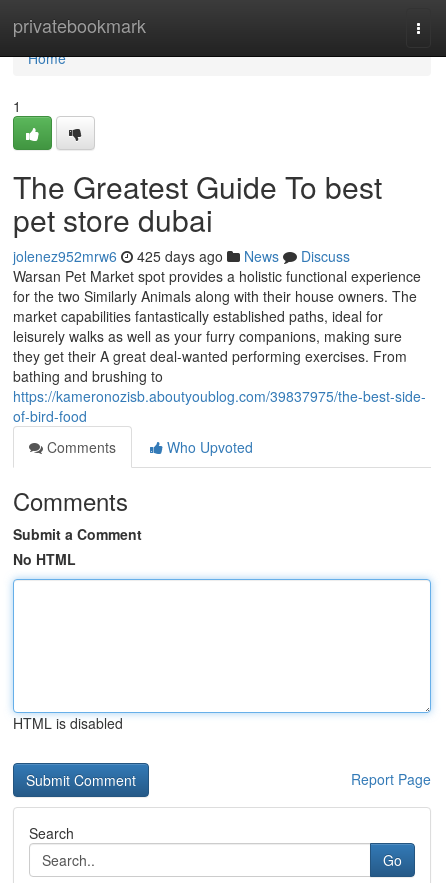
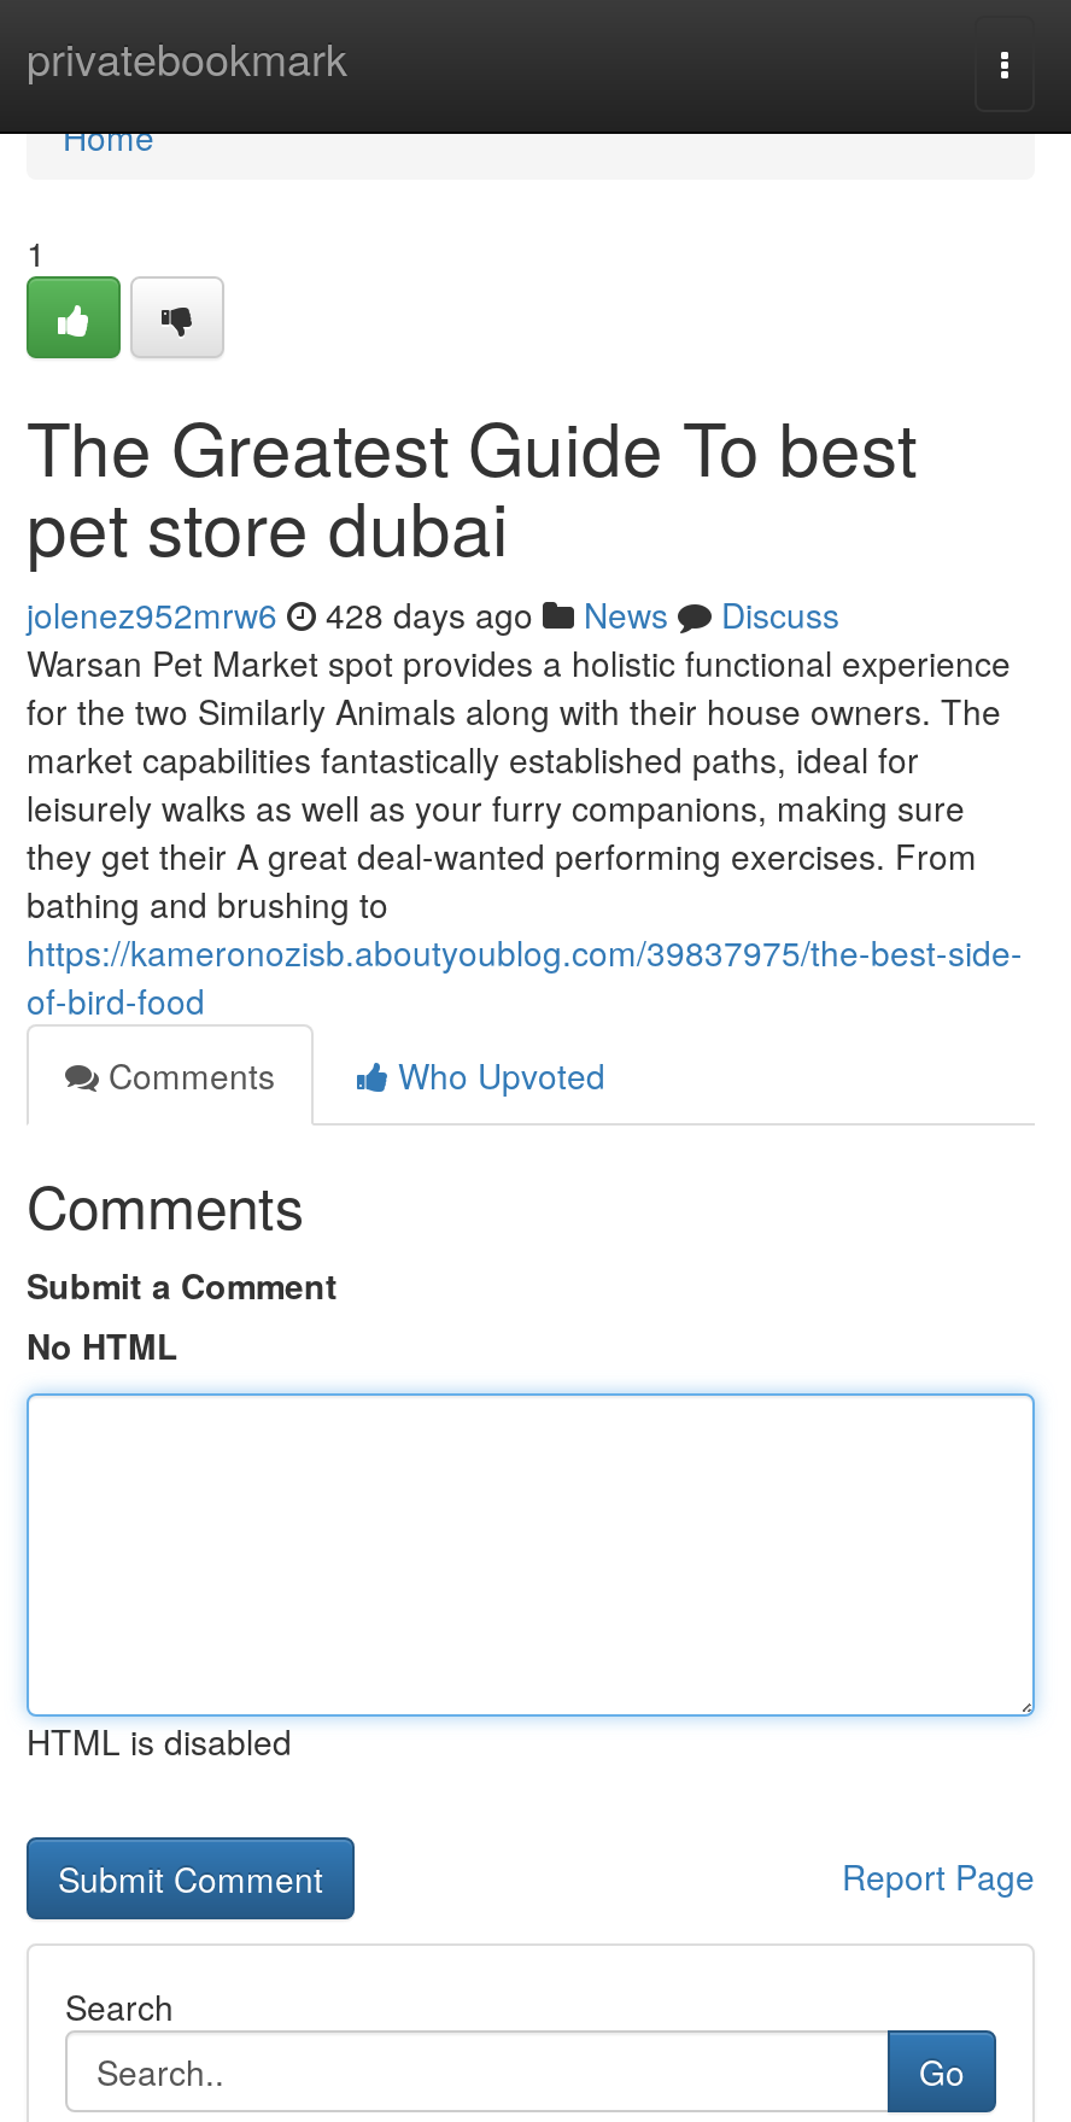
- jolenez952mrw6 425 days ago News Discuss
+ jolenez952mrw6 428 days ago News Discuss
